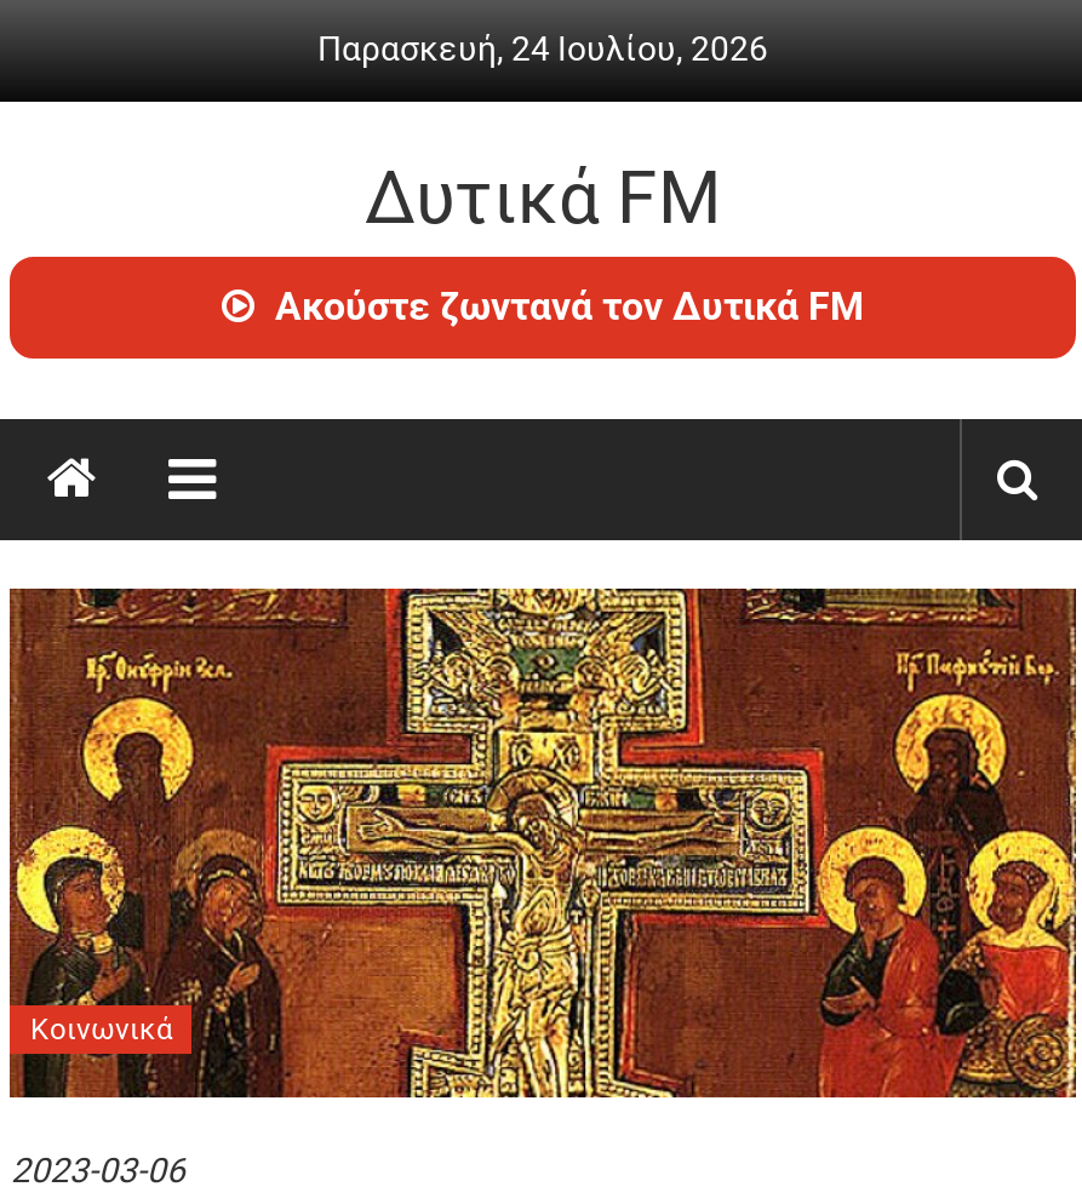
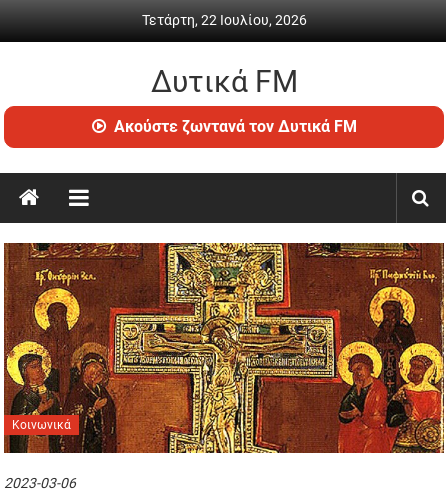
- Παρασκευή, 24 Ιουλίου, 2026
+ Τετάρτη, 22 Ιουλίου, 2026
